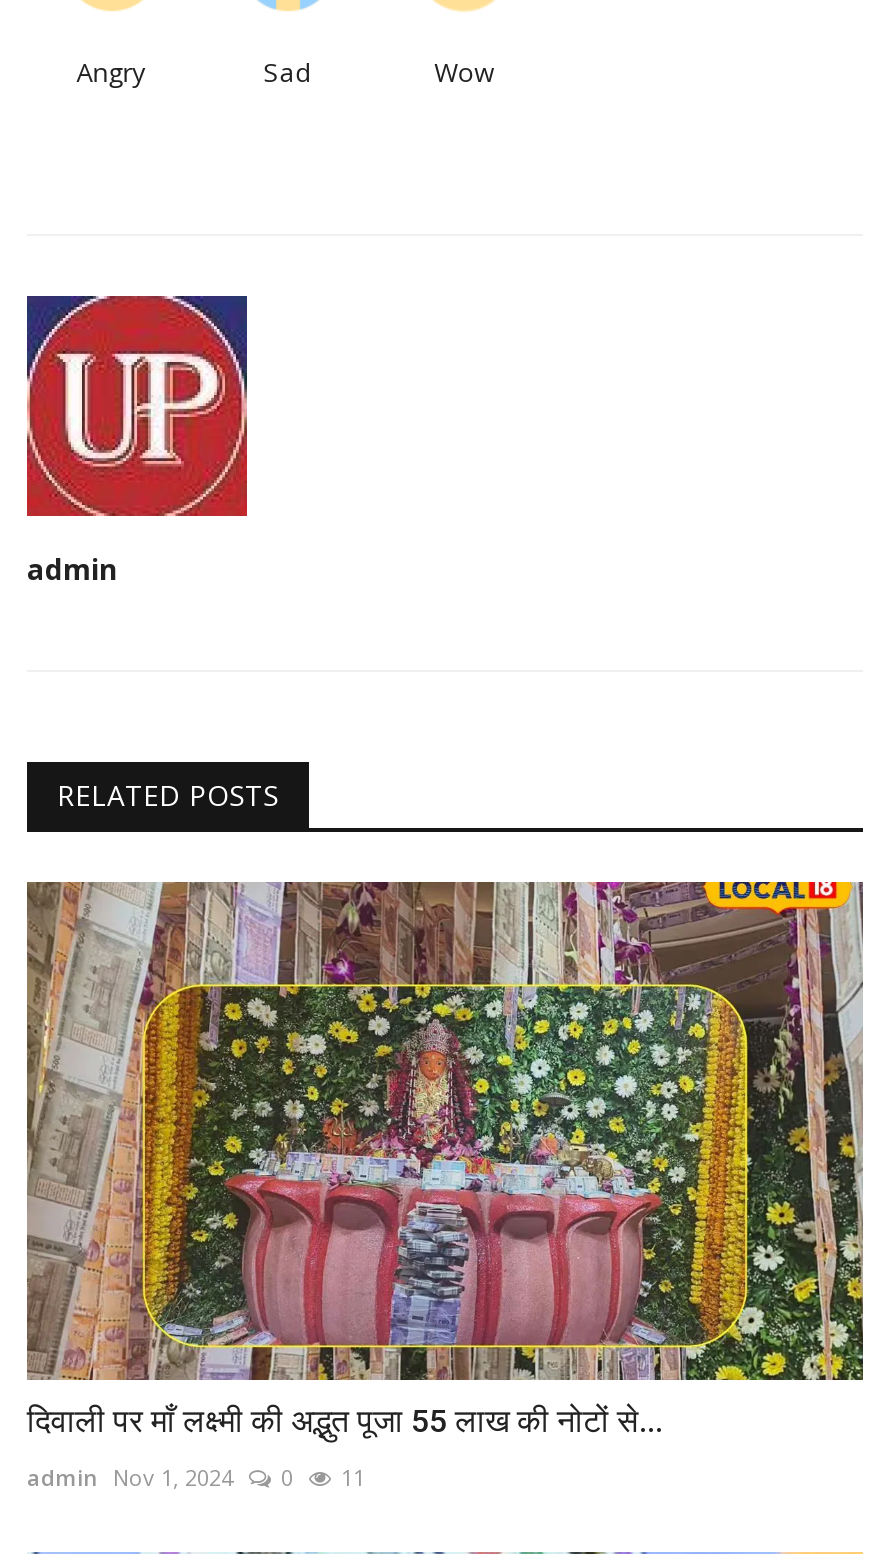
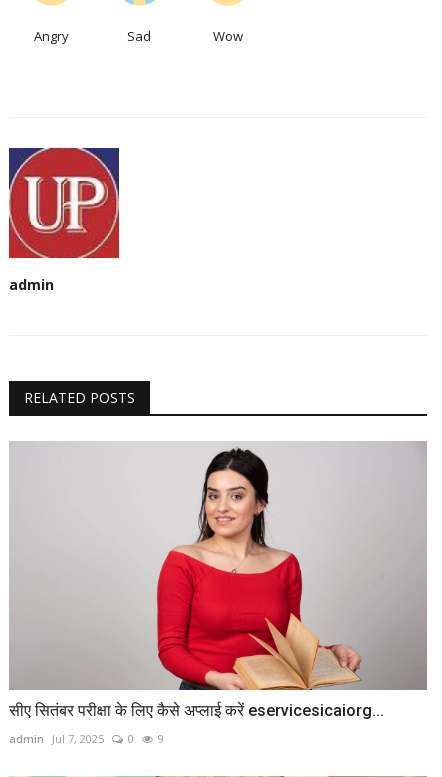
- [image]
- दिवाली पर माँ लक्ष्मी की अद्भुत पूजा 55 लाख की नोटों से...
+ [image]
+ सीए सितंबर परीक्षा के लिए कैसे अप्लाई करें eservicesicaiorg...

- admin Nov 1, 2024
+ admin Jul 7, 2025

- 11
+ 9
